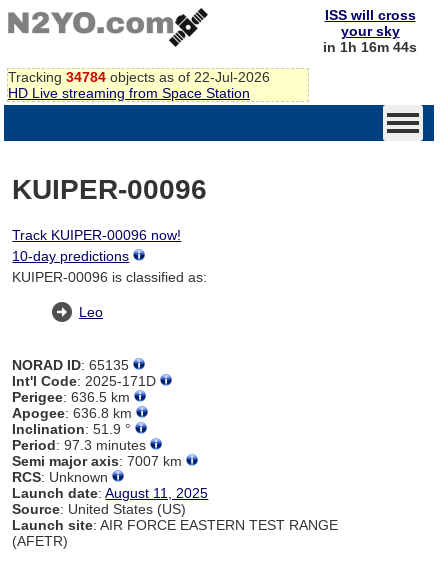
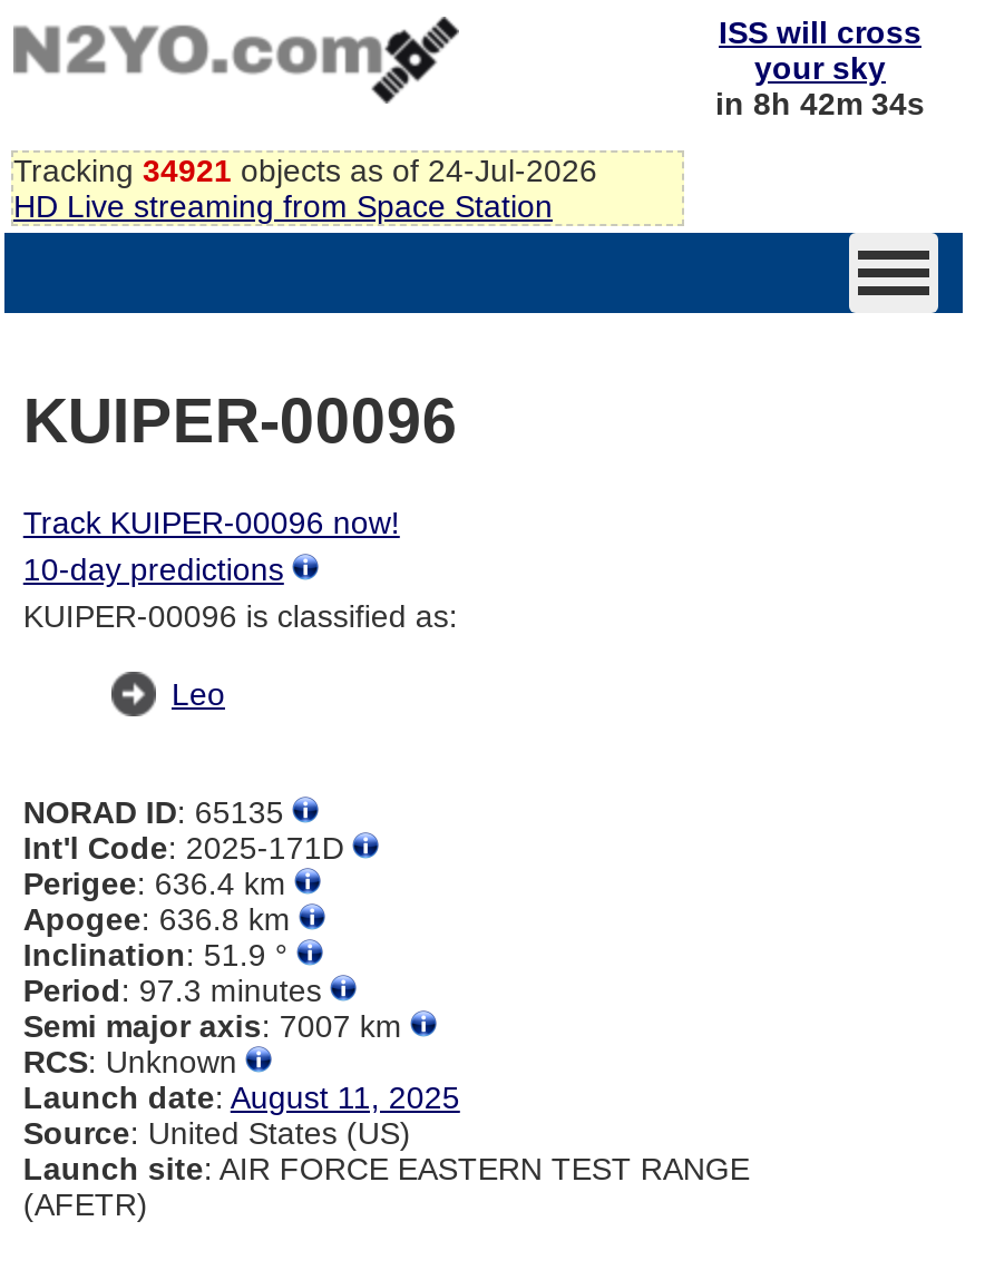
- in 1h 16m 44s
+ in 8h 42m 34s

- Tracking 34784 objects as of 22-Jul-2026
+ Tracking 34921 objects as of 24-Jul-2026

- Perigee: 636.5 km
+ Perigee: 636.4 km
